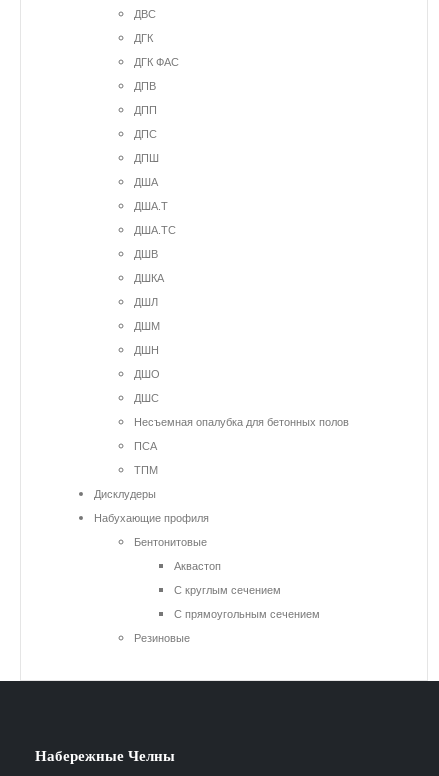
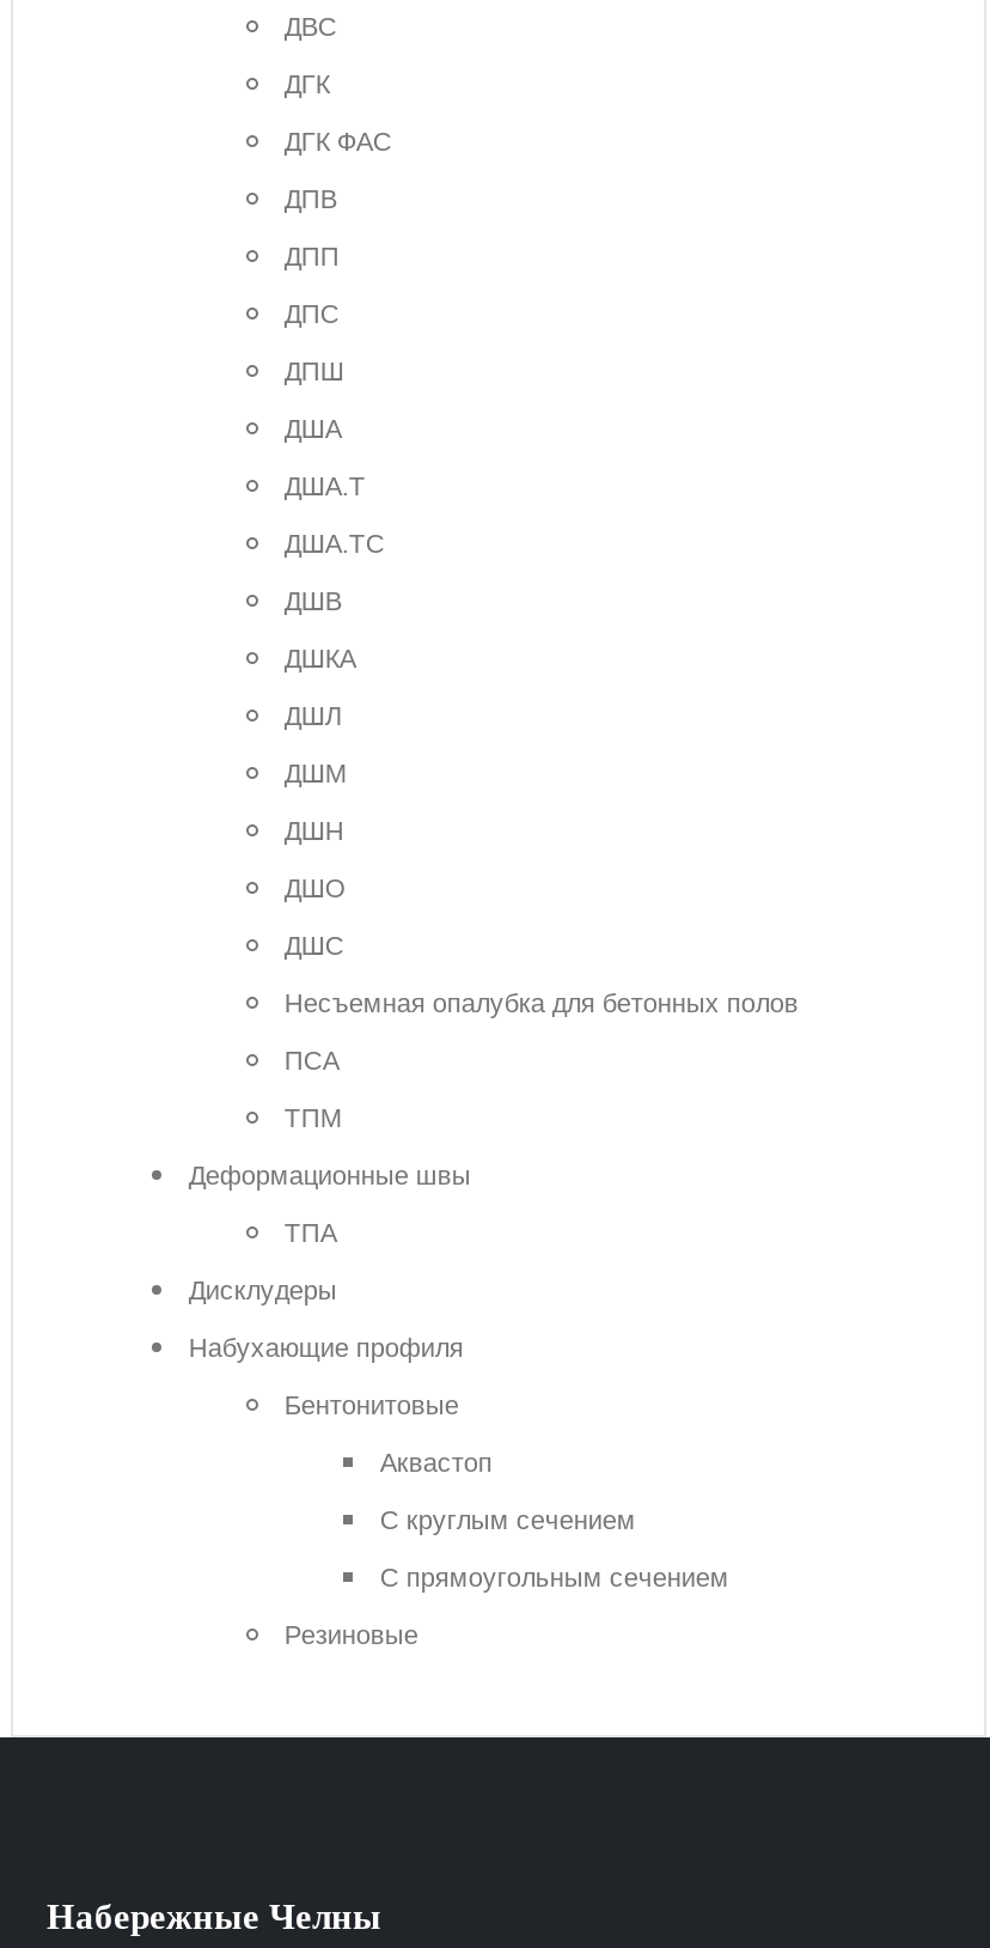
+ Деформационные швы
+ ТПА
